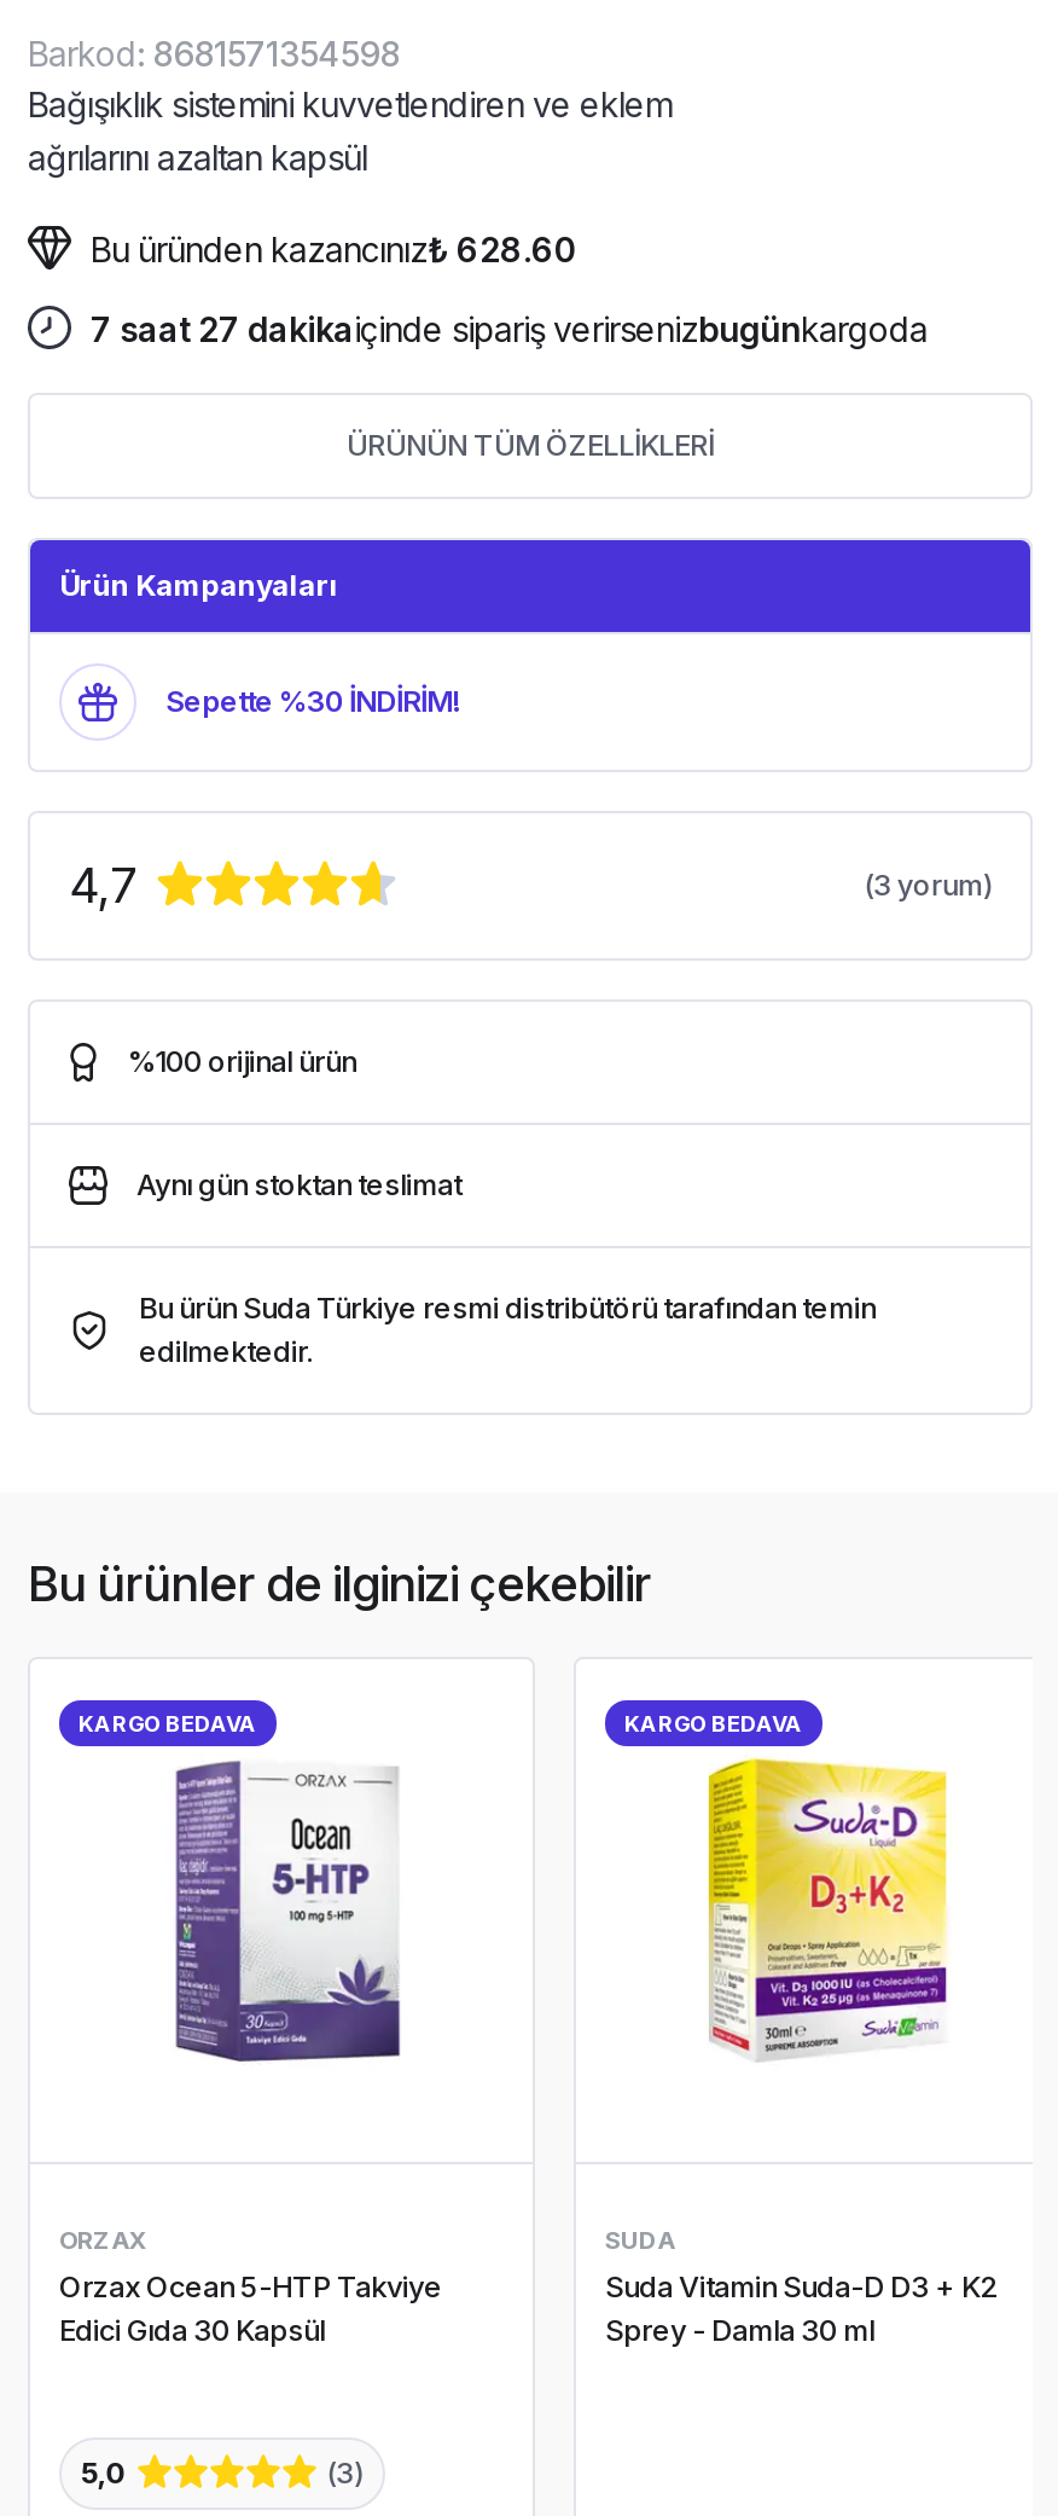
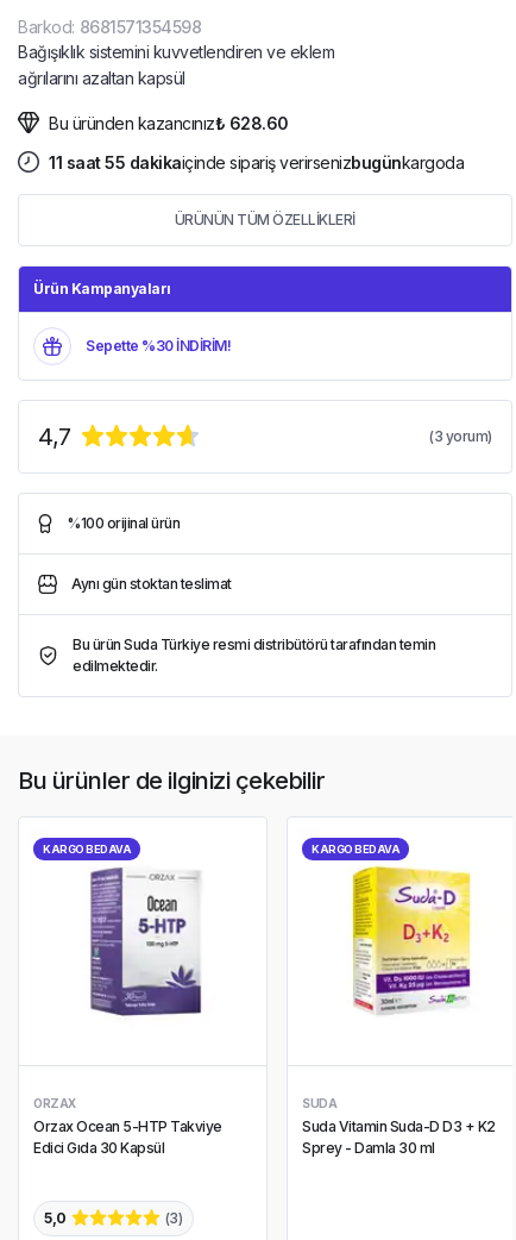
- 7 saat 27 dakikaiçinde sipariş verirsenizbugünkargoda
+ 11 saat 55 dakikaiçinde sipariş verirsenizbugünkargoda
